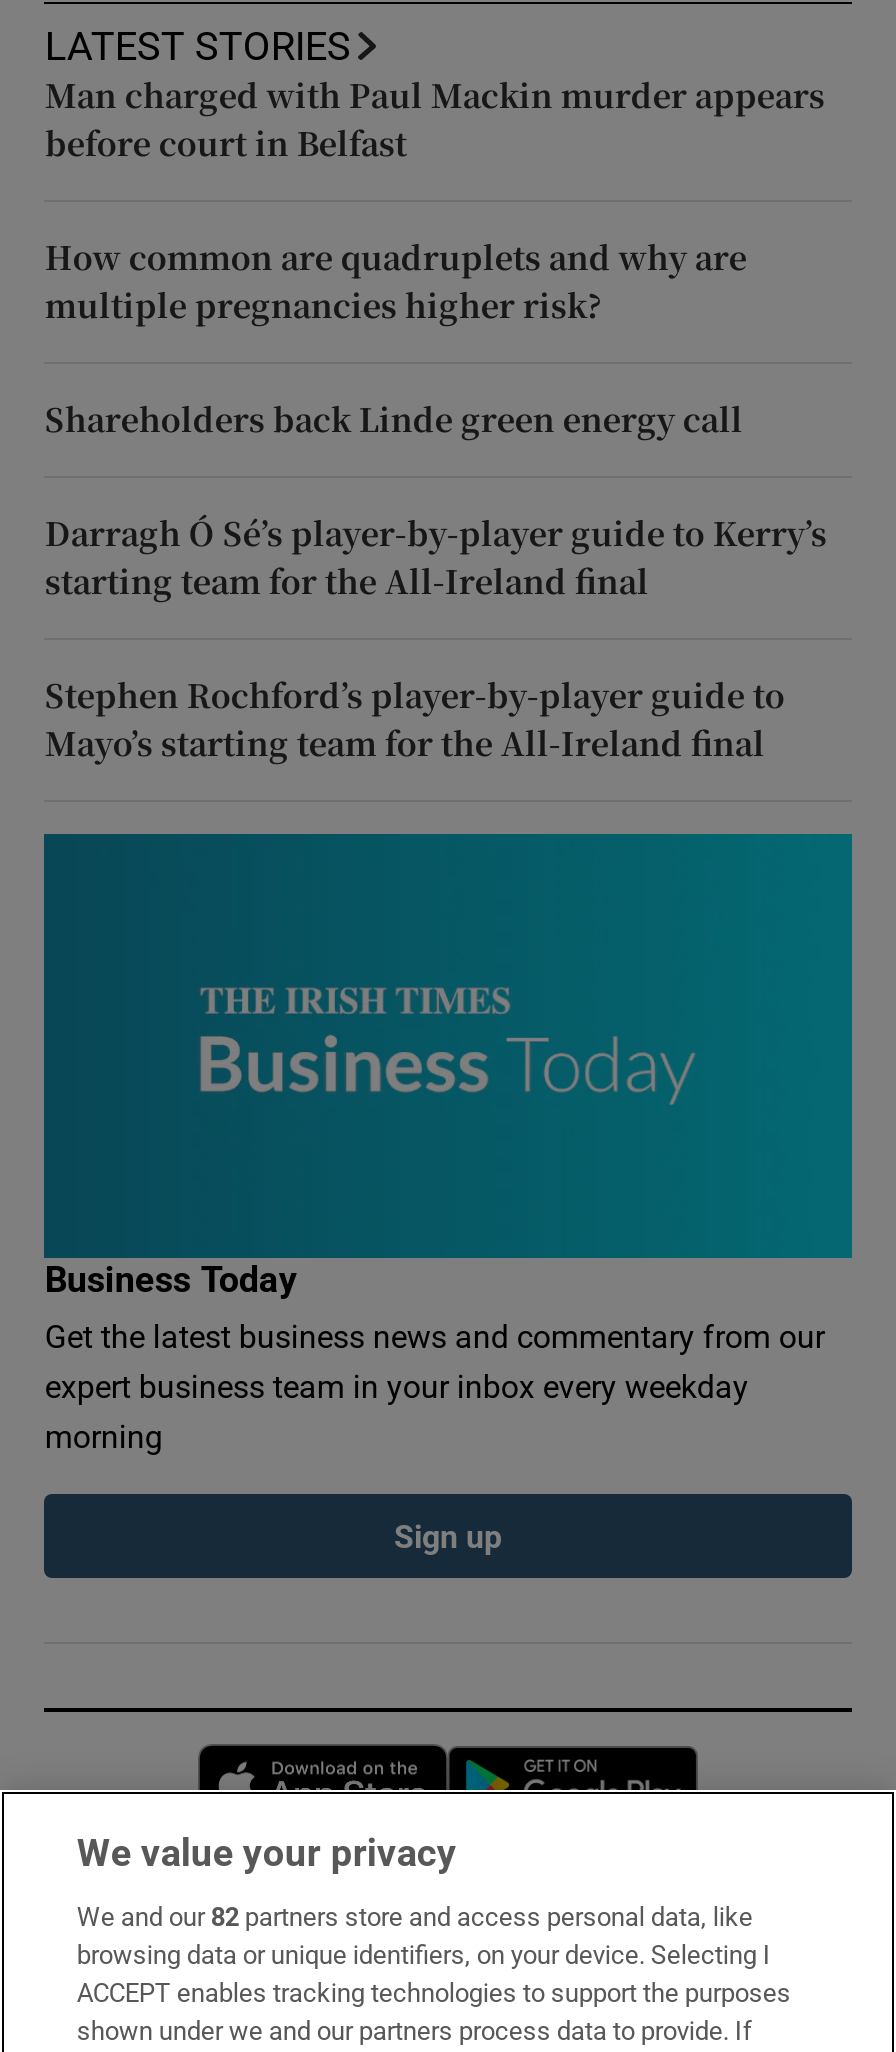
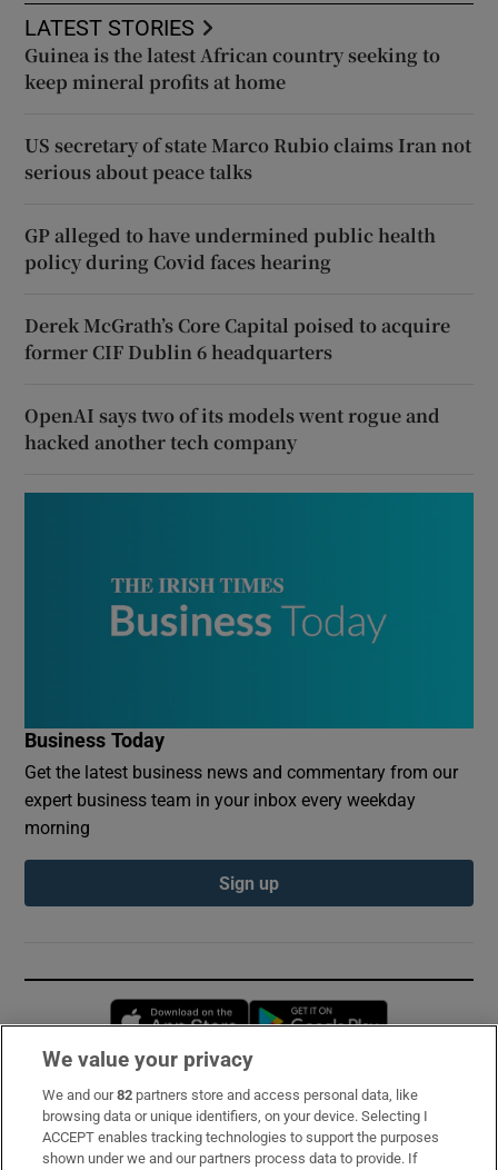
- Man charged with Paul Mackin murder appears
- before court in Belfast
+ Guinea is the latest African country seeking to
+ keep mineral profits at home

- How common are quadruplets and why are
- multiple pregnancies higher risk?
+ US secretary of state Marco Rubio claims Iran not
+ serious about peace talks

- Shareholders back Linde green energy call
+ GP alleged to have undermined public health
+ policy during Covid faces hearing

- Darragh Ó Sé’s player-by-player guide to Kerry’s
- starting team for the All-Ireland final
+ Derek McGrath’s Core Capital poised to acquire
+ former CIF Dublin 6 headquarters

- Stephen Rochford’s player-by-player guide to
- Mayo’s starting team for the All-Ireland final
+ OpenAI says two of its models went rogue and
+ hacked another tech company
